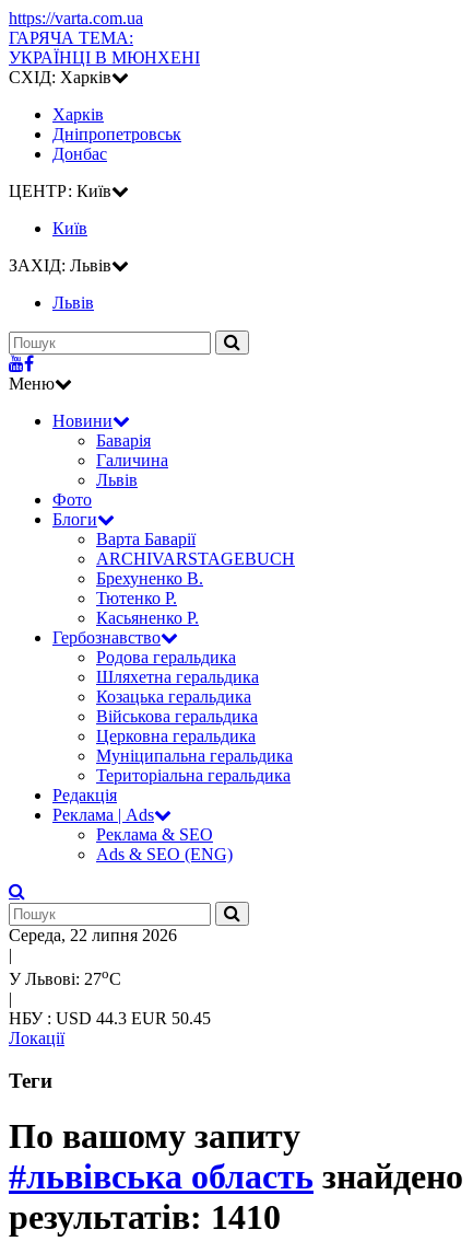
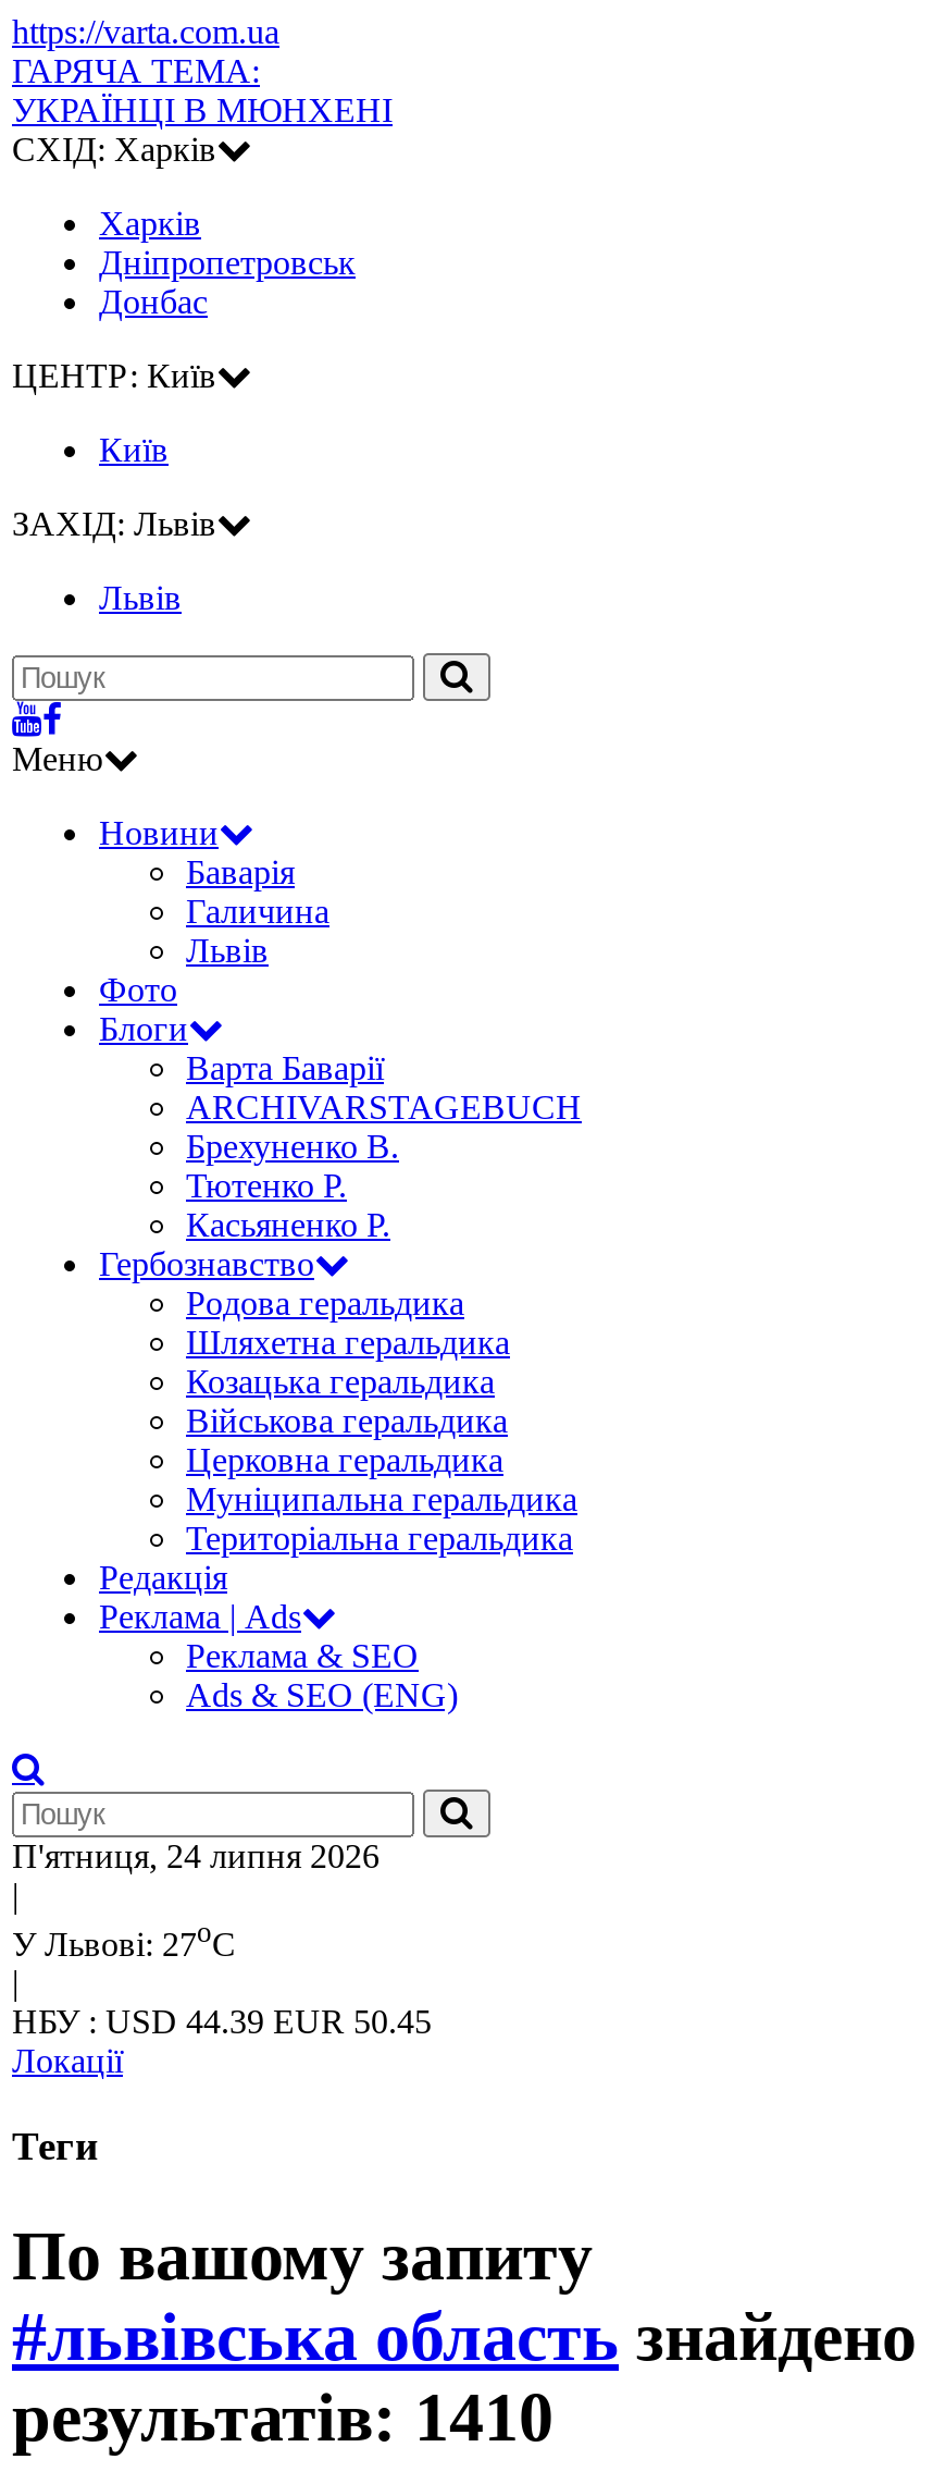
- Середа, 22 липня 2026
+ П'ятниця, 24 липня 2026

- НБУ : USD 44.3 EUR 50.45
+ НБУ : USD 44.39 EUR 50.45
